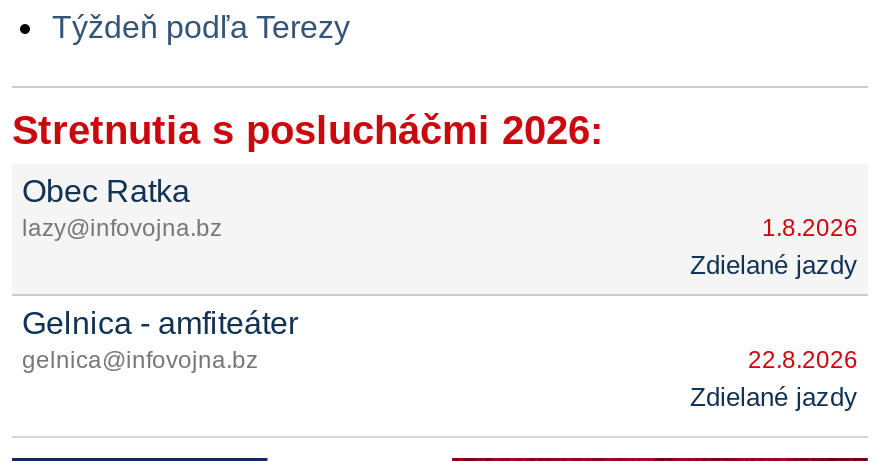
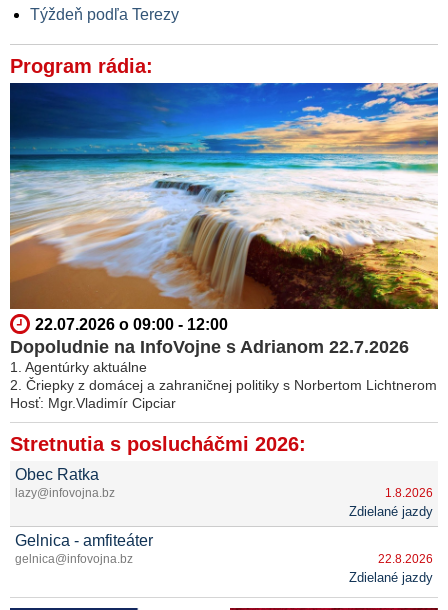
+ [image]
+ 22.07.2026 o 09:00 - 12:00
+ Dopoludnie na InfoVojne s Adrianom 22.7.2026
+ 1. Agentúrky aktuálne
+ 2. Čriepky z domácej a zahraničnej politiky s Norbertom Lichtnerom
+ Hosť: Mgr.Vladimír Cipciar

+ Program rádia:
